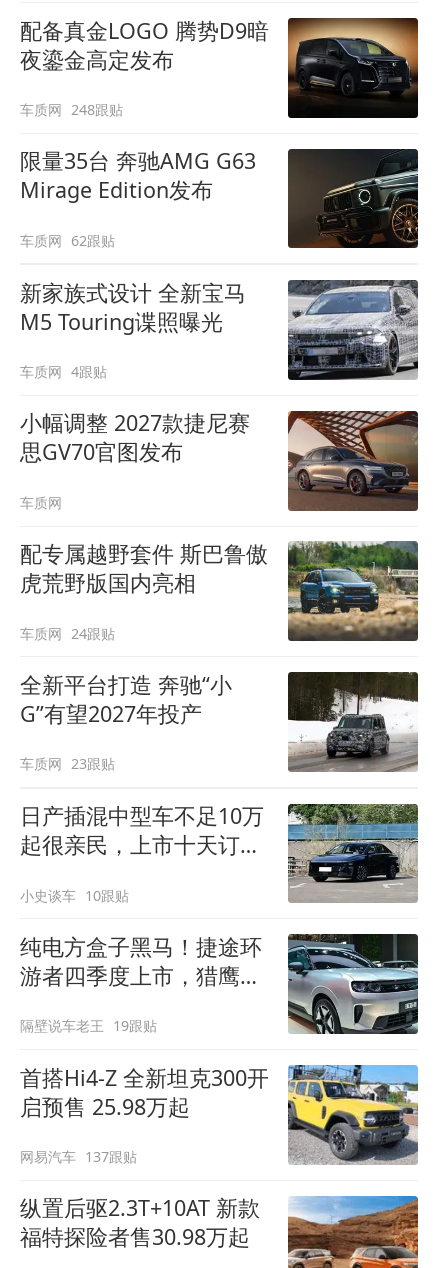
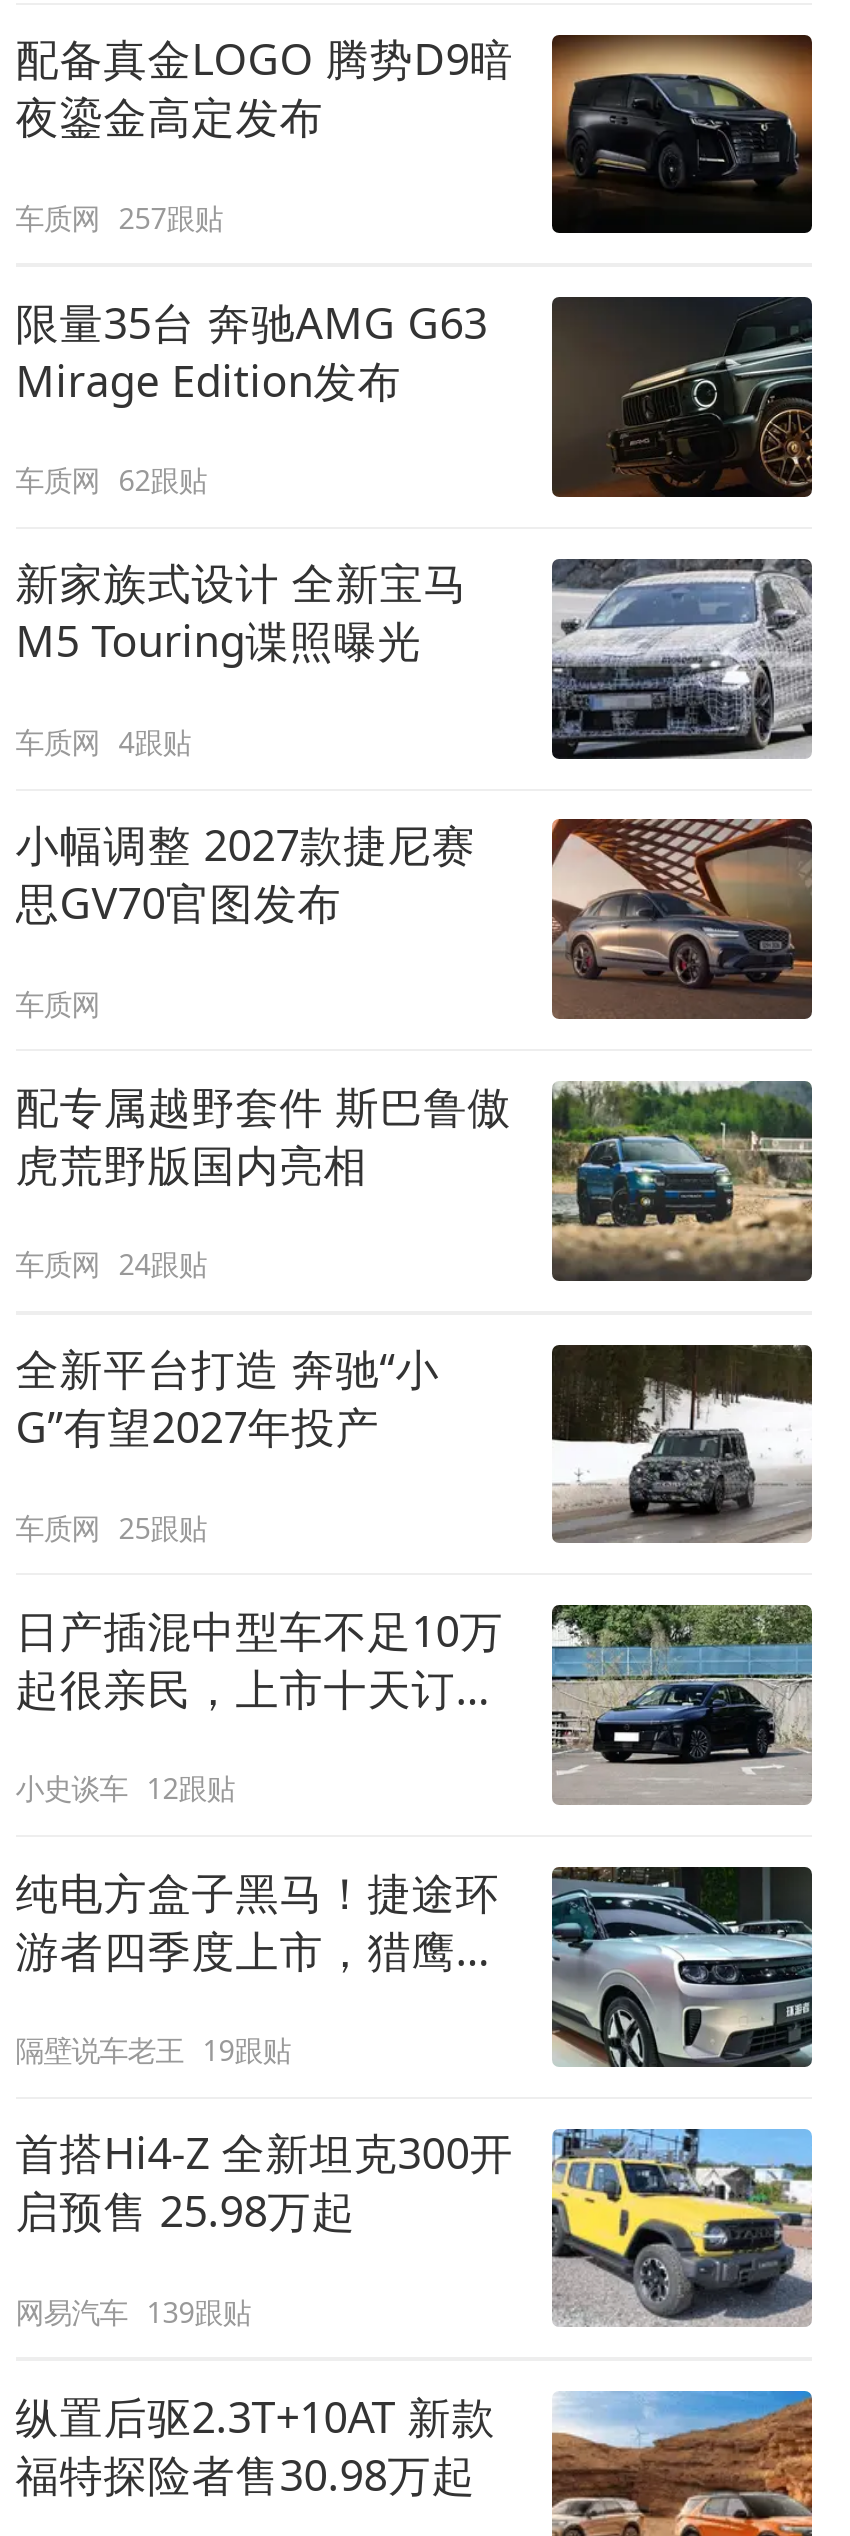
- 车质网 248跟贴
+ 车质网 257跟贴

- 车质网 23跟贴
+ 车质网 25跟贴

- 小史谈车 10跟贴
+ 小史谈车 12跟贴

- 网易汽车 137跟贴
+ 网易汽车 139跟贴
